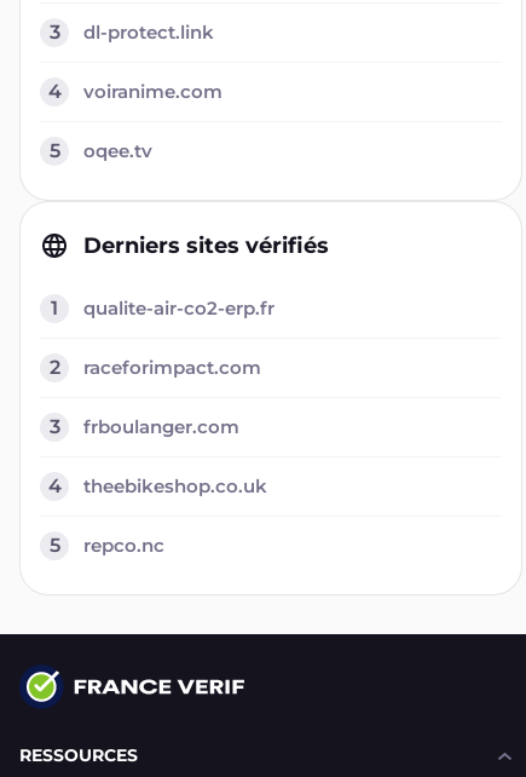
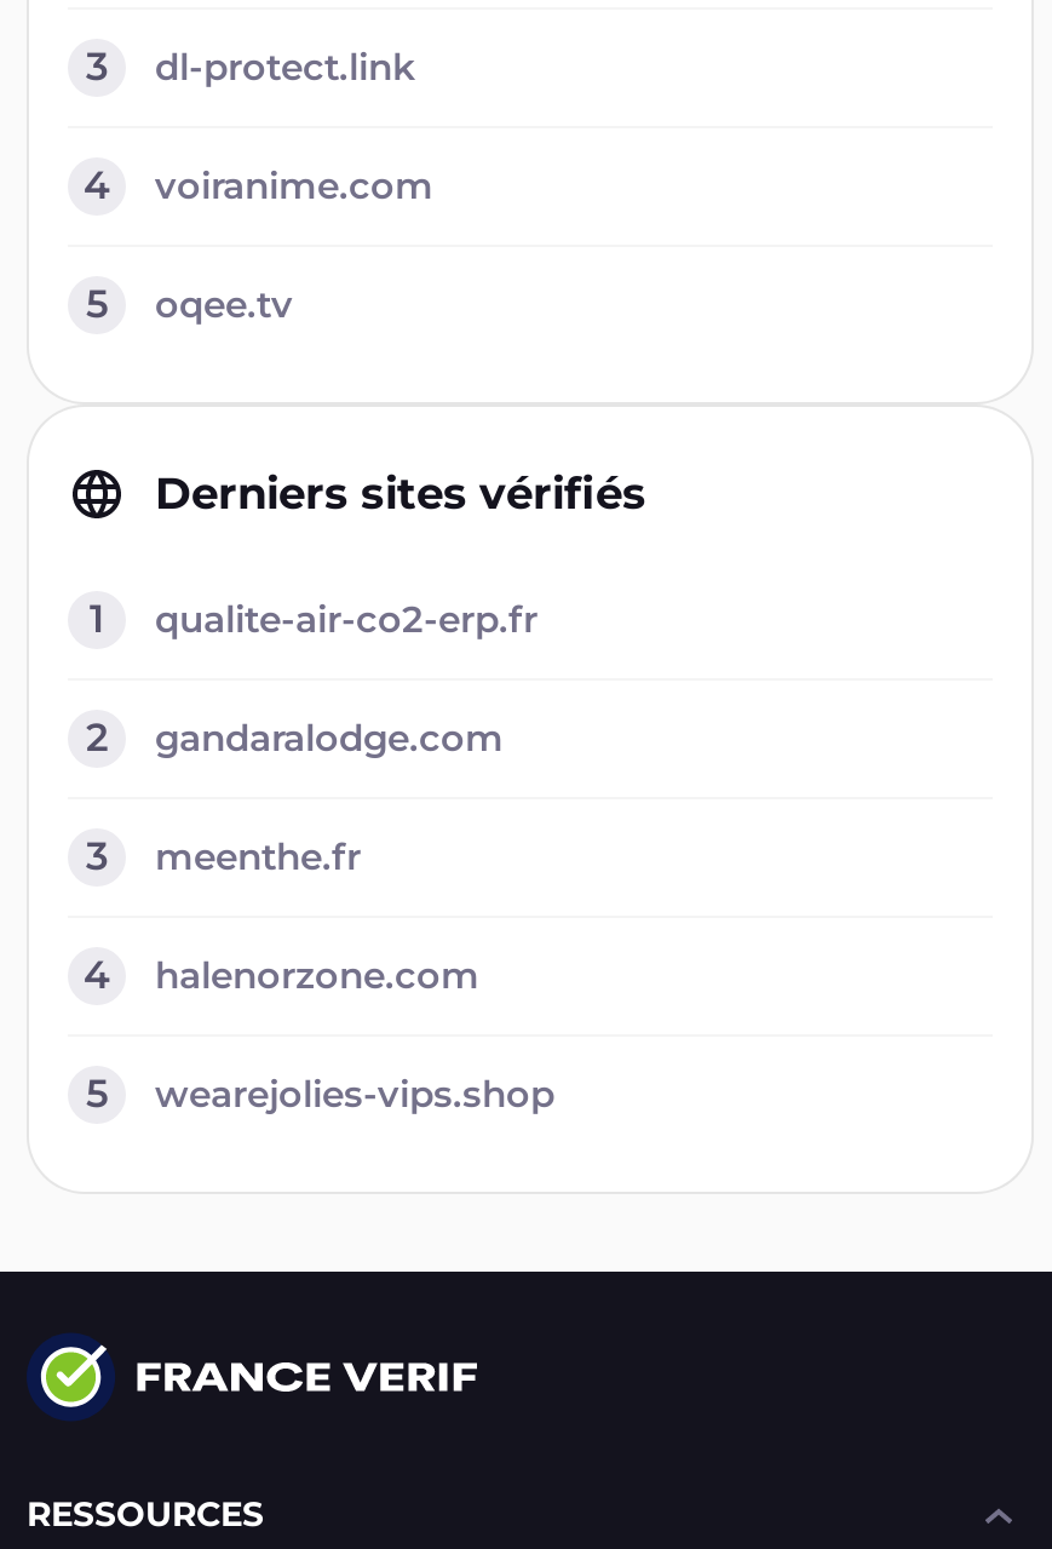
- raceforimpact.com
+ gandaralodge.com

- frboulanger.com
+ meenthe.fr

- theebikeshop.co.uk
+ halenorzone.com

- repco.nc
+ wearejolies-vips.shop
